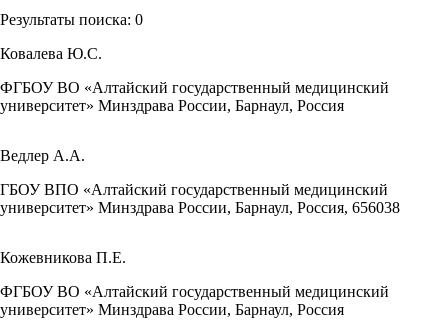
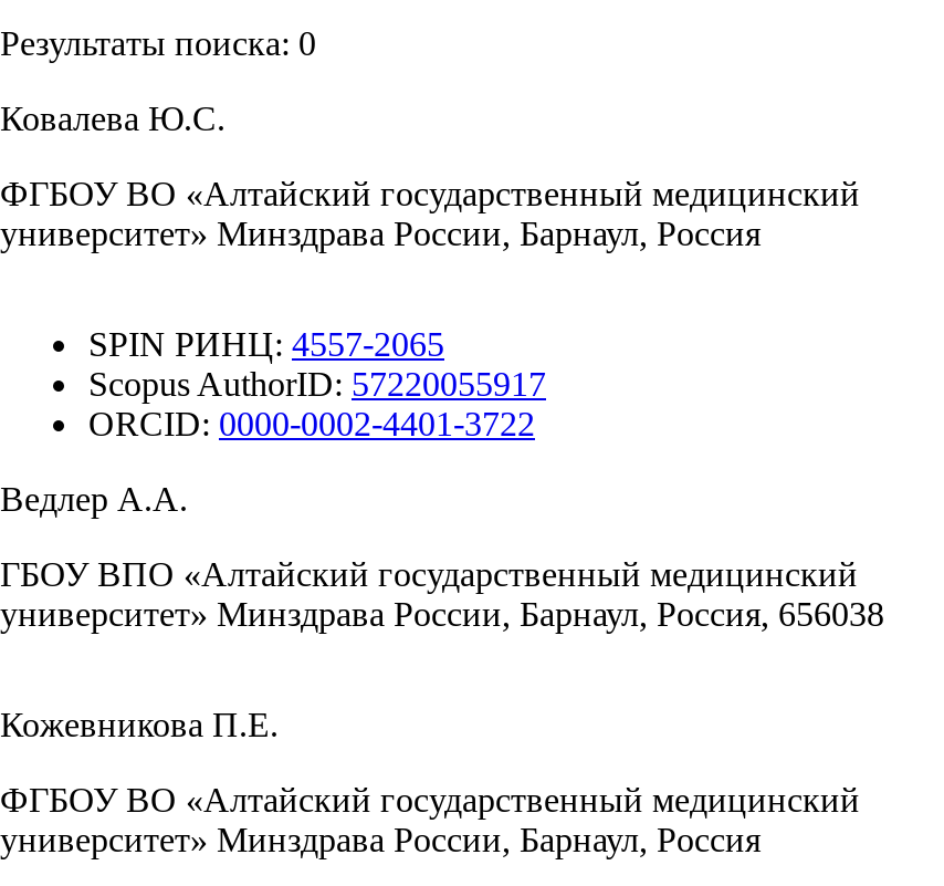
+ SPIN РИНЦ: 4557-2065
+ Scopus AuthorID: 57220055917
+ ORCID: 0000-0002-4401-3722
